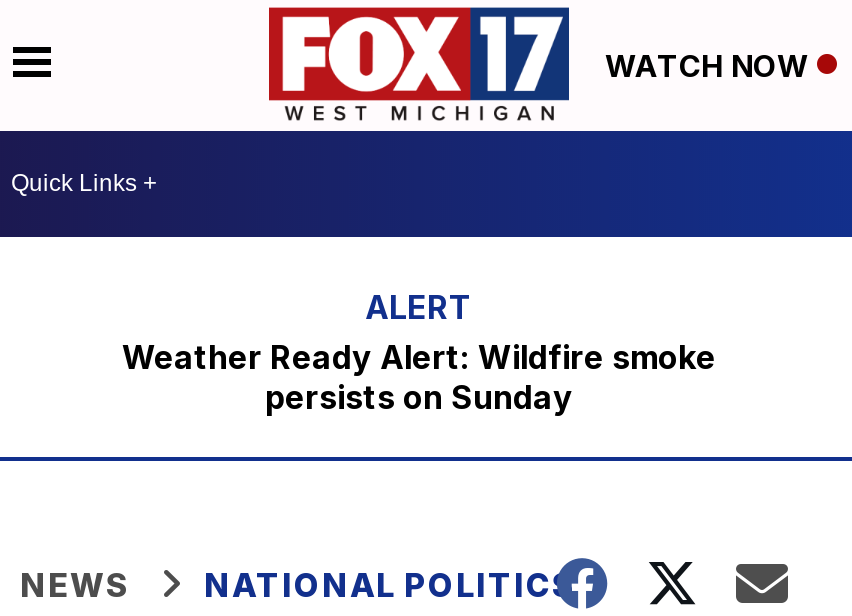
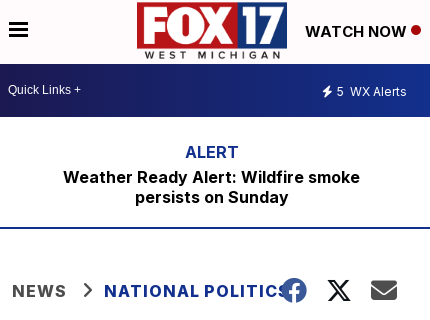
+ 5 WX Alerts
